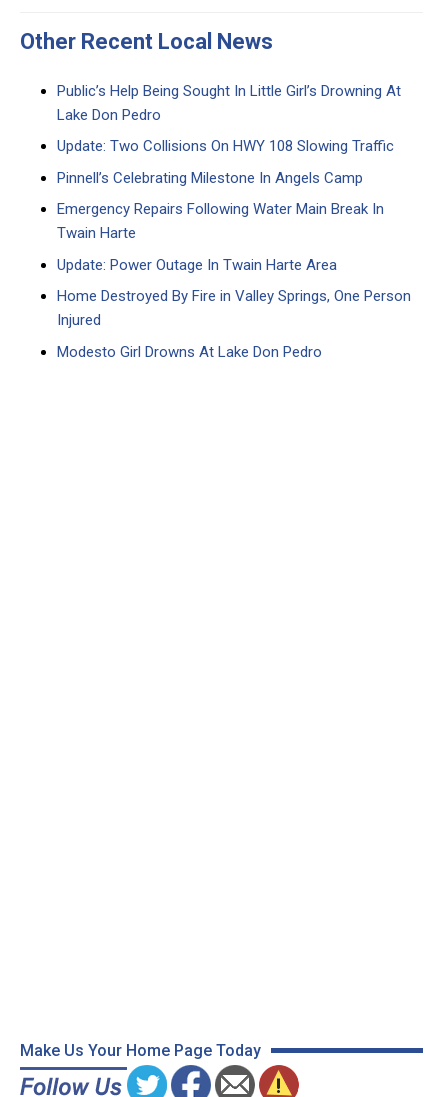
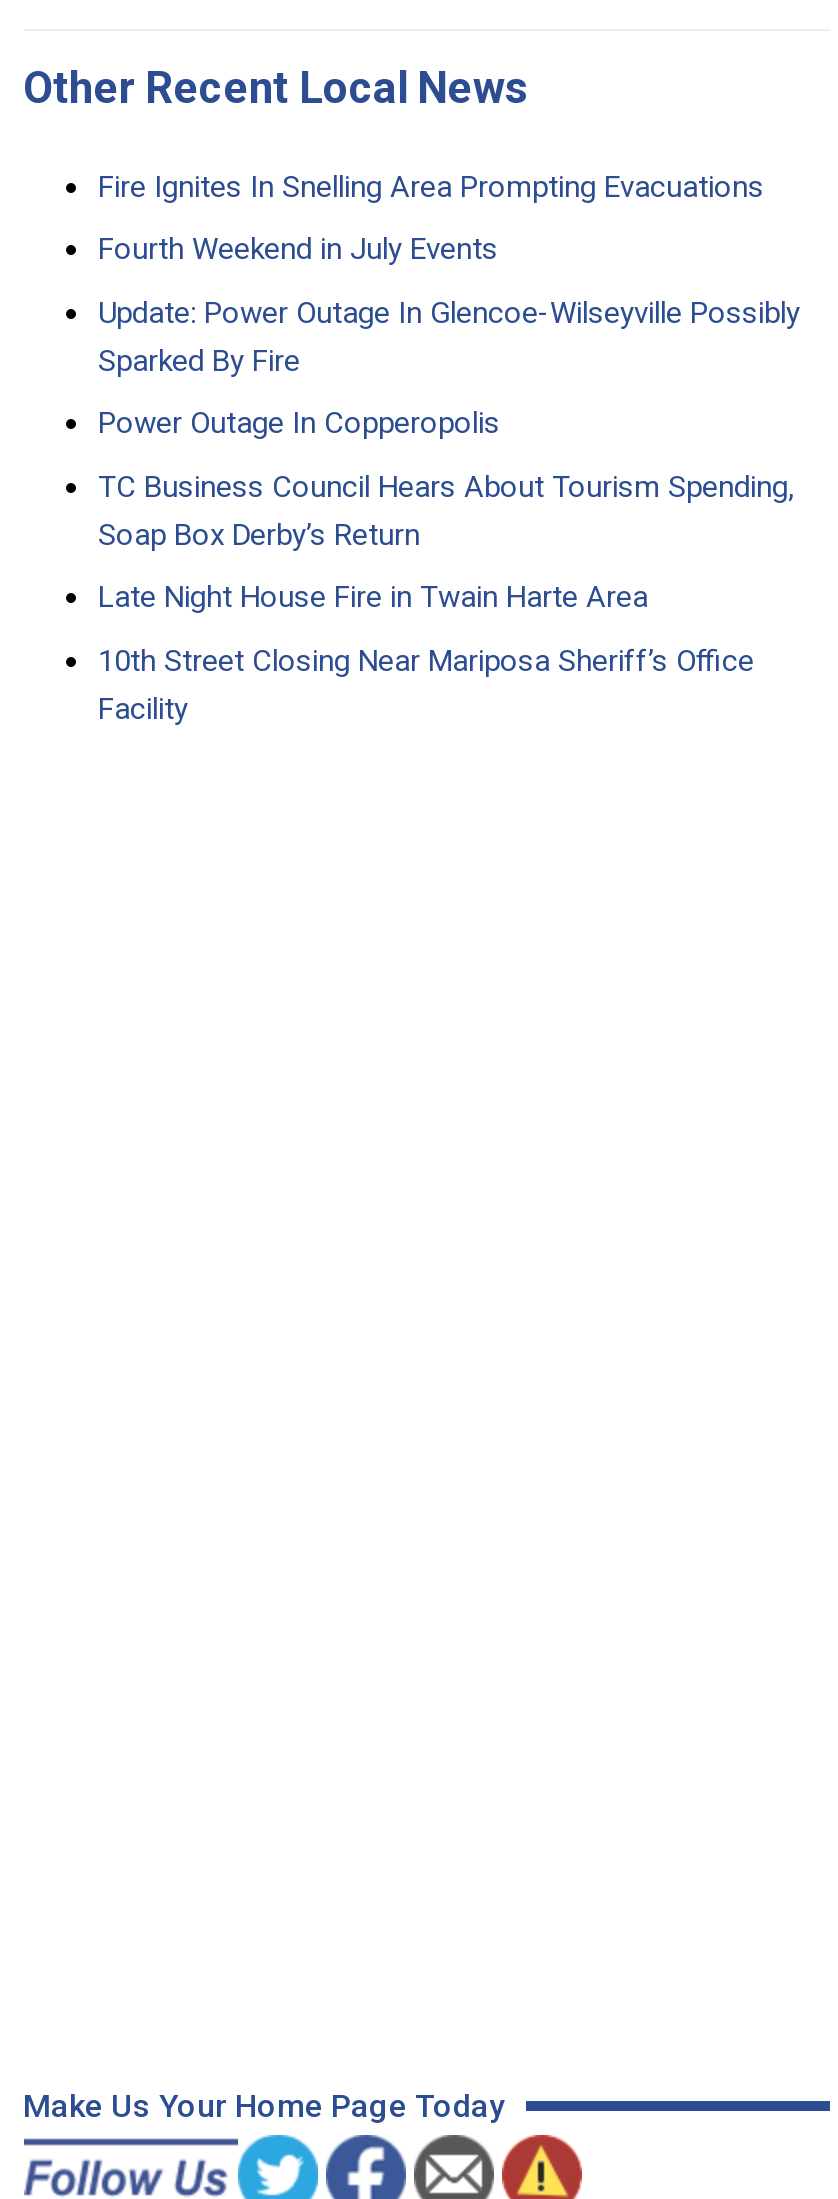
- Public’s Help Being Sought In Little Girl’s Drowning At
- Lake Don Pedro
+ Fire Ignites In Snelling Area Prompting Evacuations

- Update: Two Collisions On HWY 108 Slowing Traffic
+ Fourth Weekend in July Events

- Pinnell’s Celebrating Milestone In Angels Camp
+ Update: Power Outage In Glencoe-Wilseyville Possibly
+ Sparked By Fire

- Emergency Repairs Following Water Main Break In
- Twain Harte
+ Power Outage In Copperopolis

- Update: Power Outage In Twain Harte Area
+ TC Business Council Hears About Tourism Spending,
+ Soap Box Derby’s Return

- Home Destroyed By Fire in Valley Springs, One Person
- Injured
+ Late Night House Fire in Twain Harte Area

- Modesto Girl Drowns At Lake Don Pedro
+ 10th Street Closing Near Mariposa Sheriff’s Office
+ Facility
